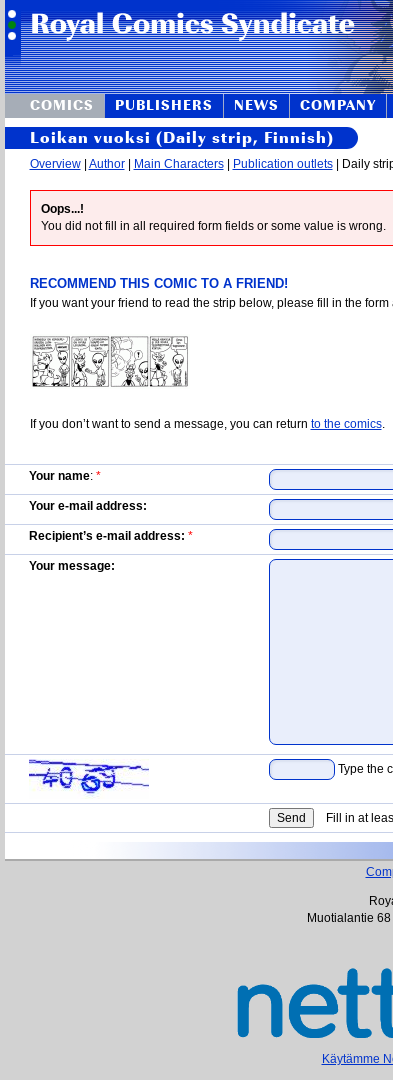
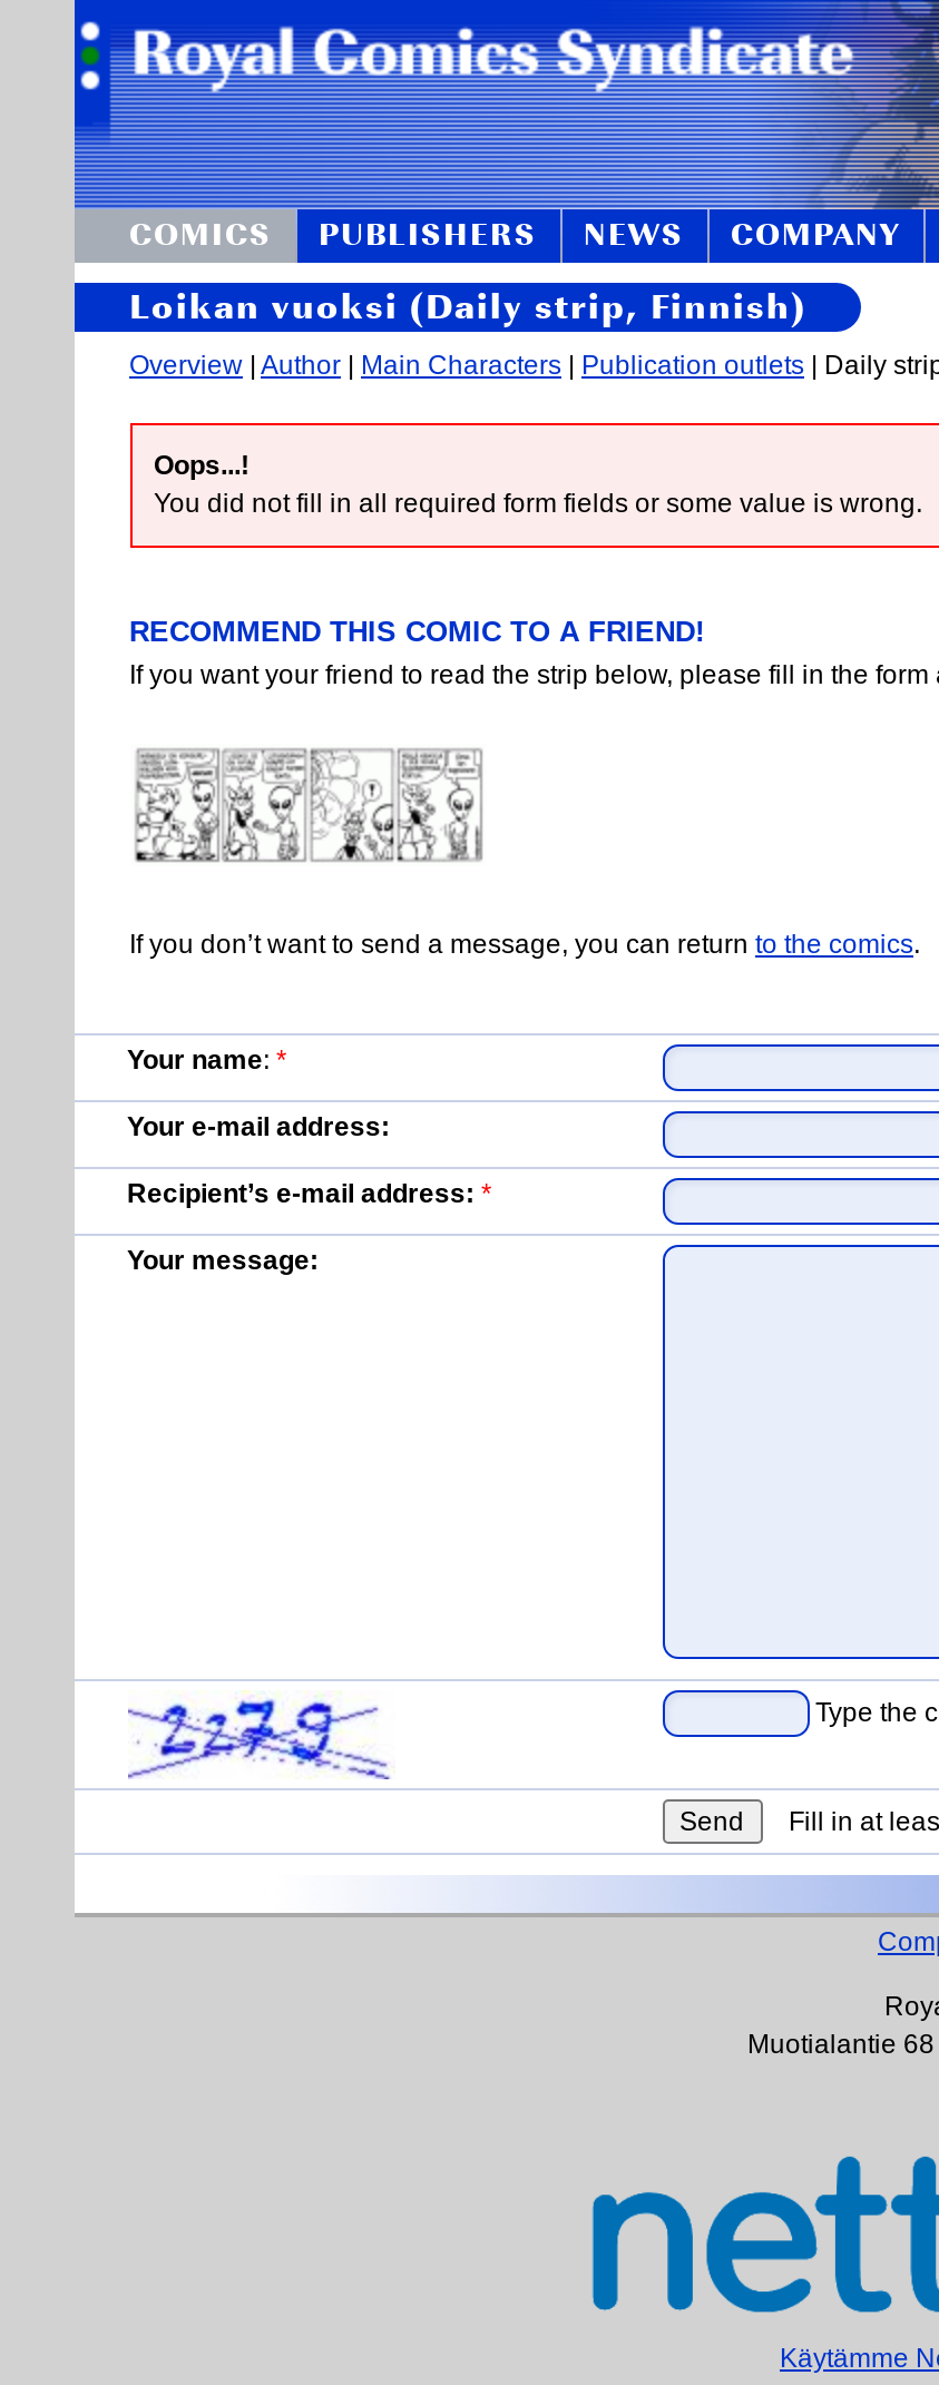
- [image]
+ [image]
